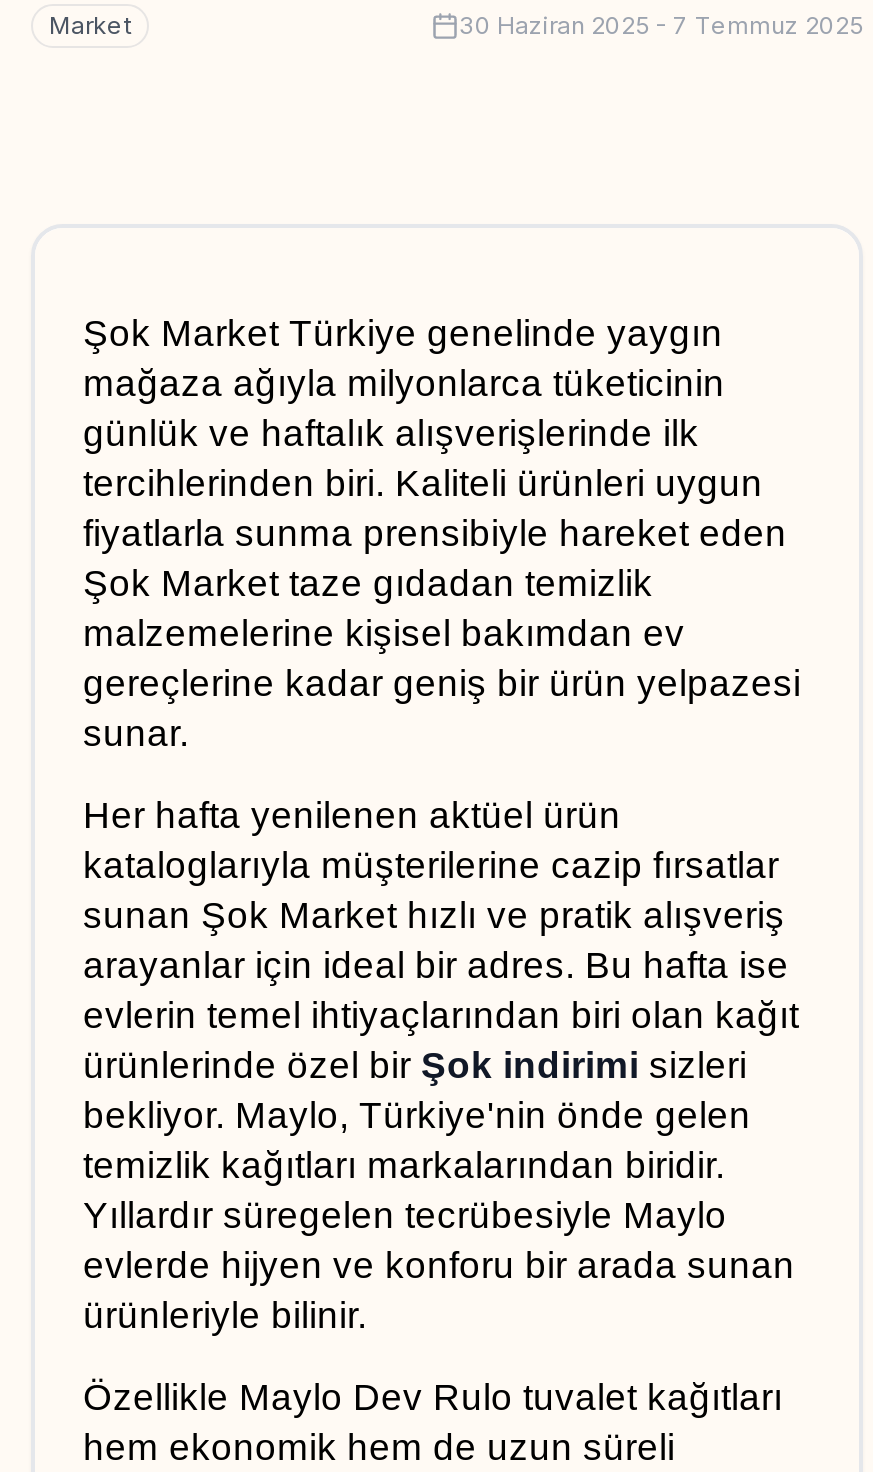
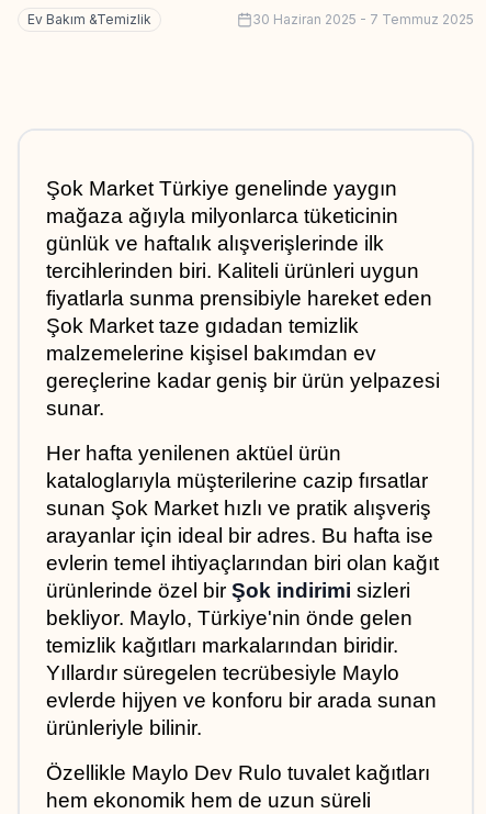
- Market
+ Ev Bakım &Temizlik
